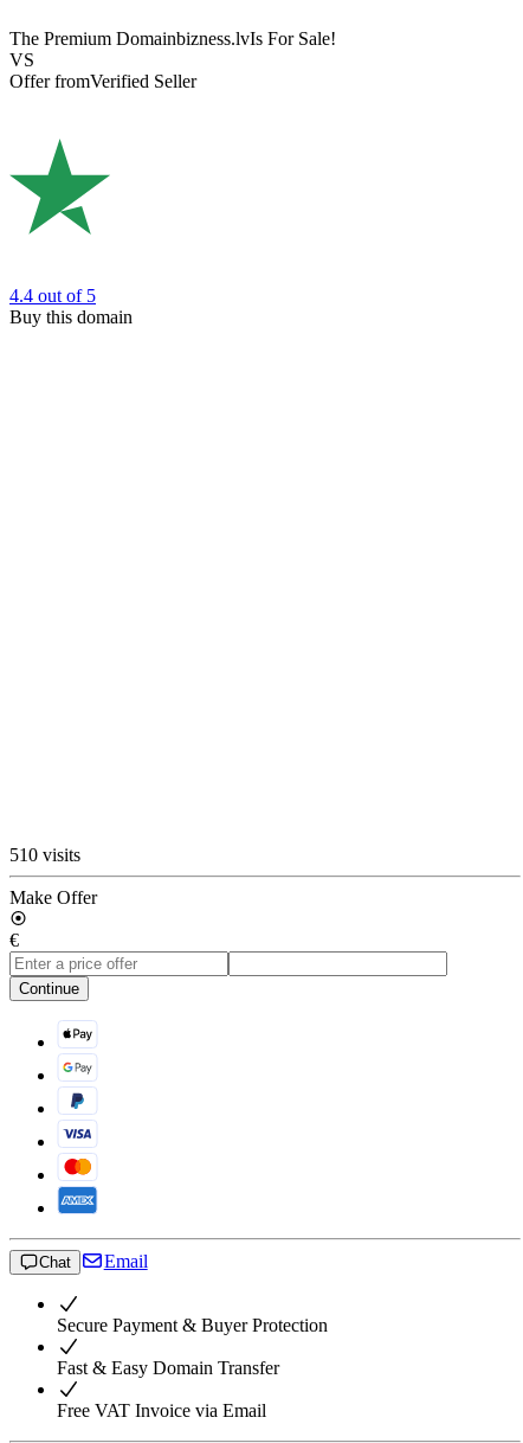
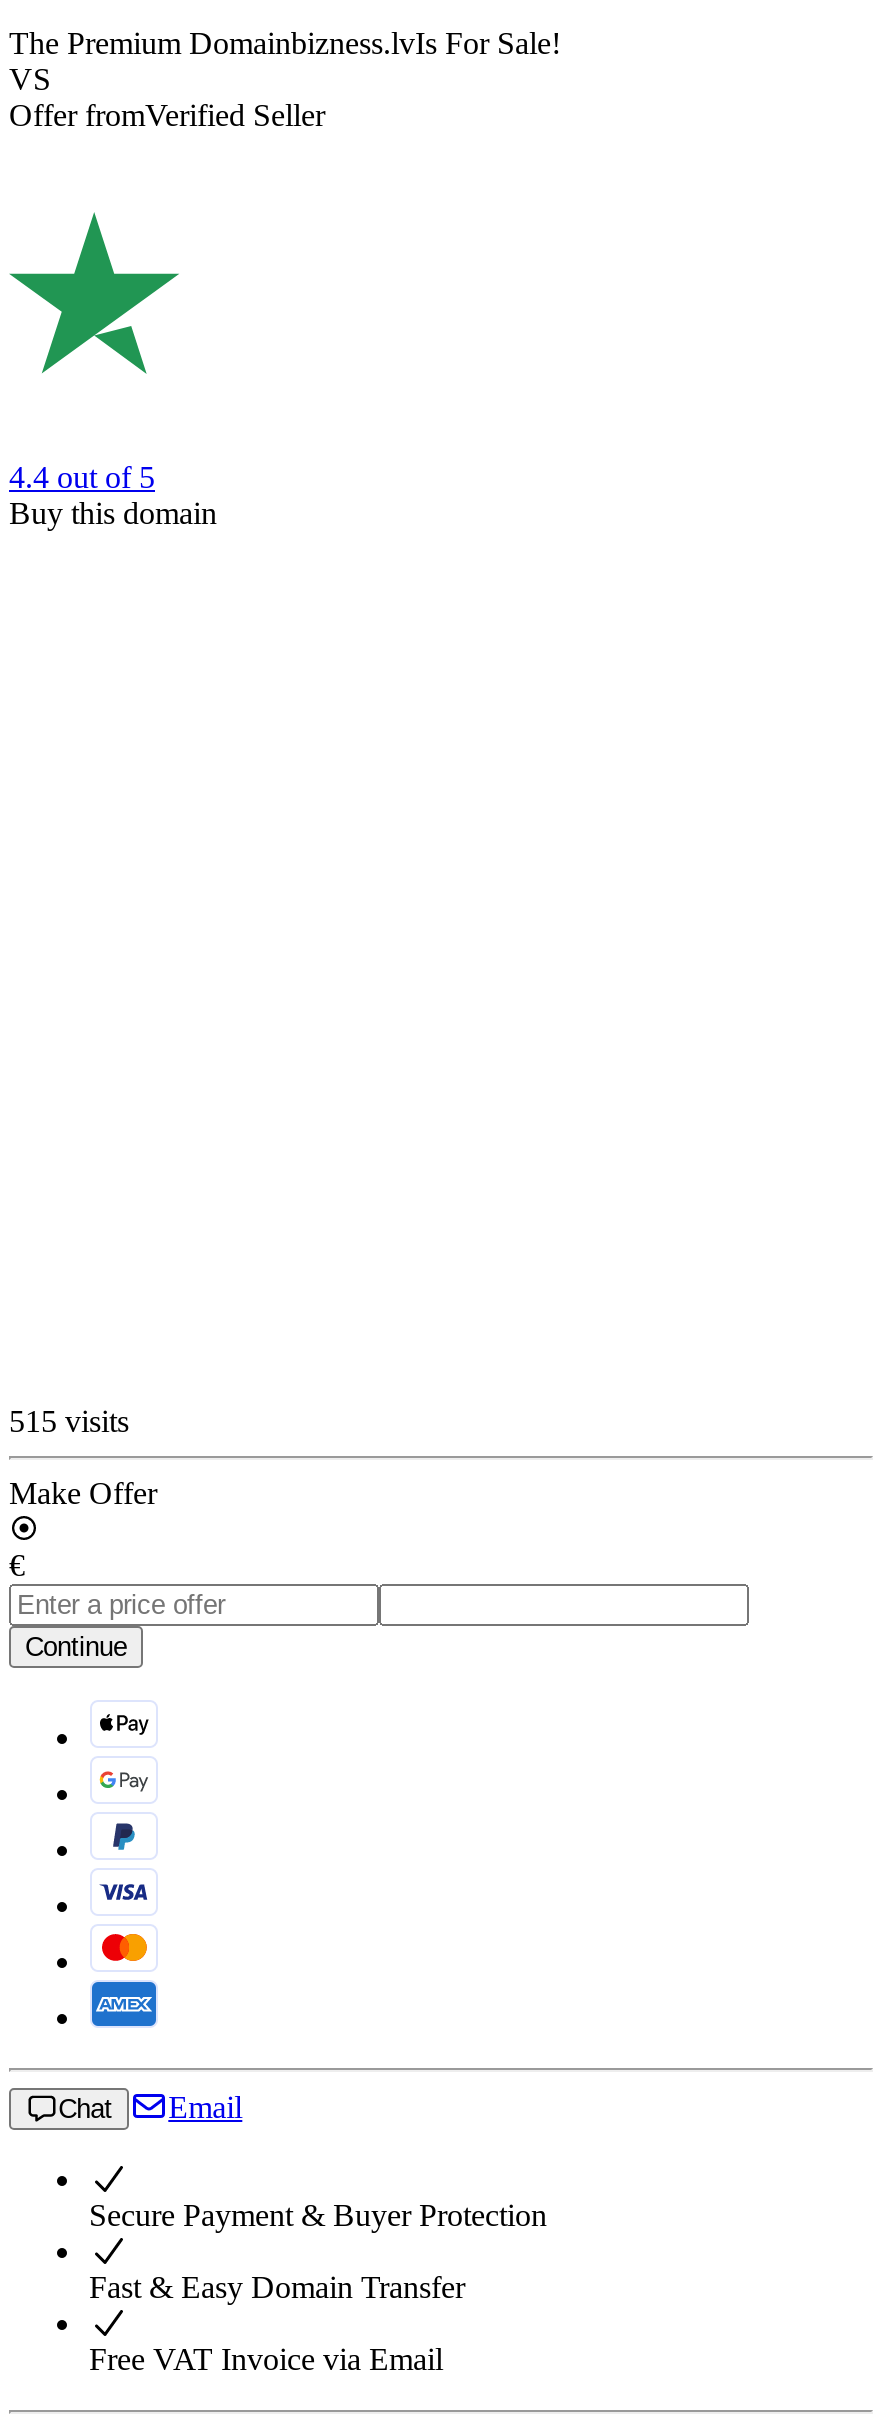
- 510 visits
+ 515 visits
